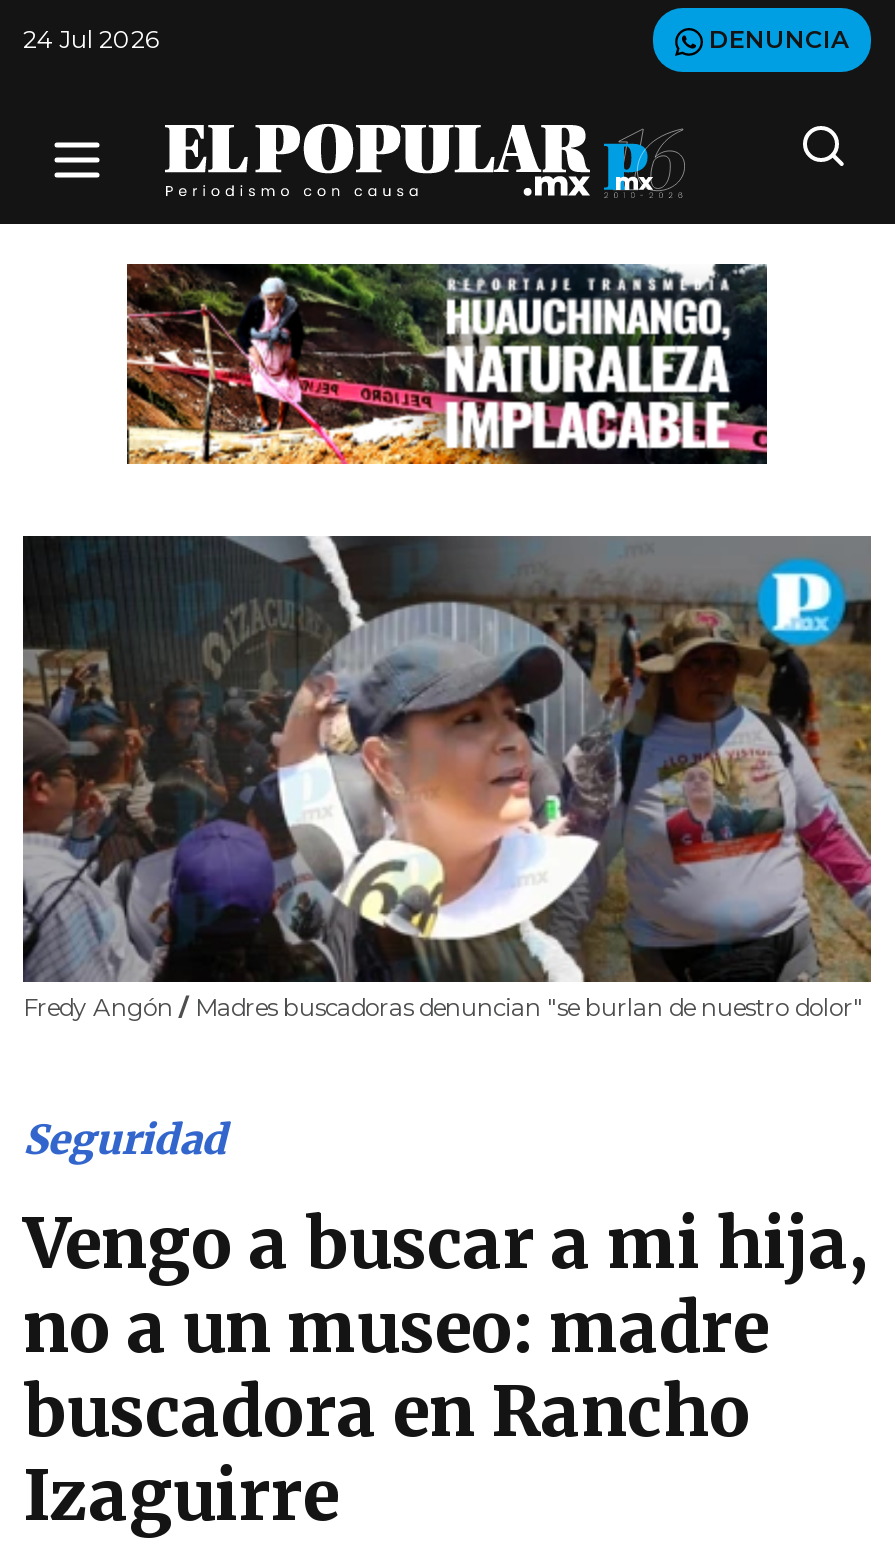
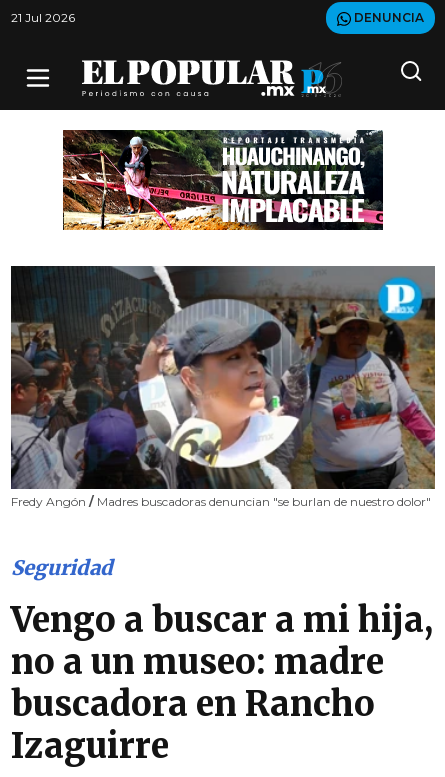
- 24 Jul 2026
+ 21 Jul 2026
